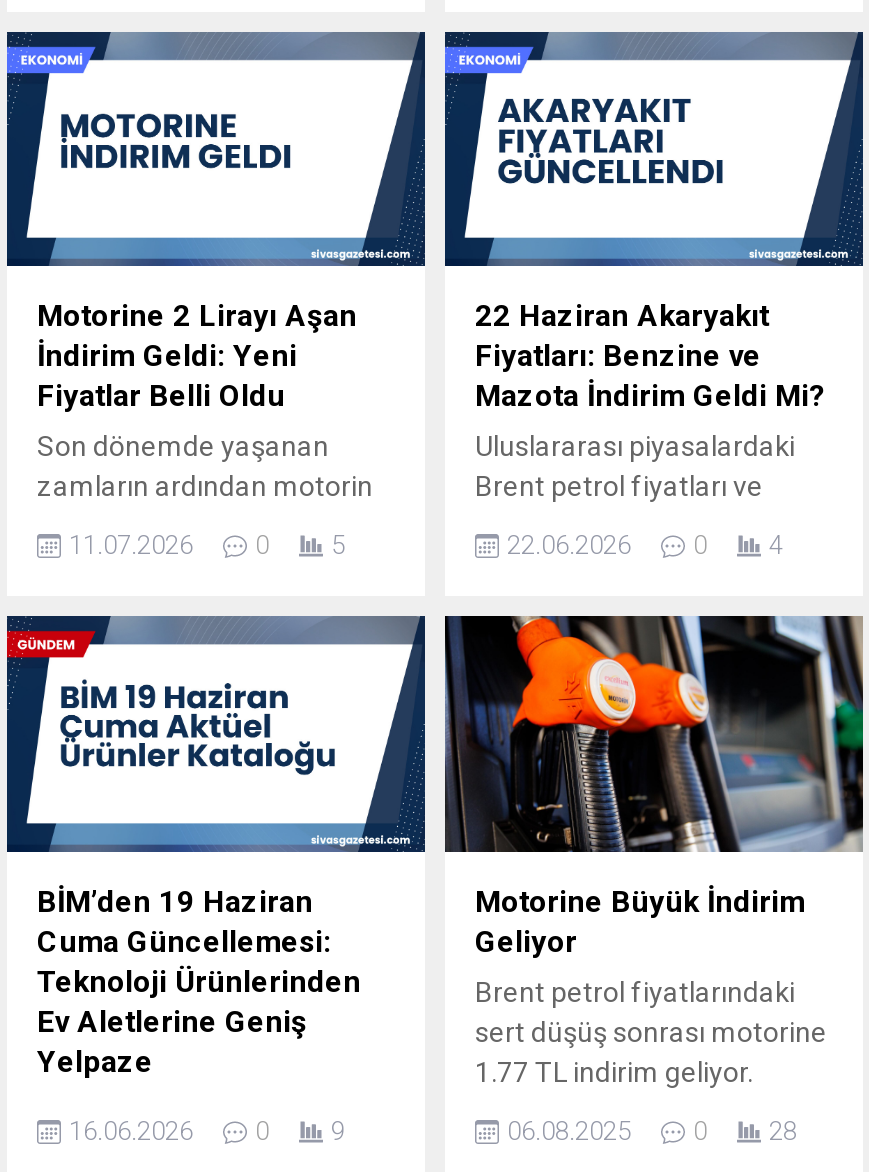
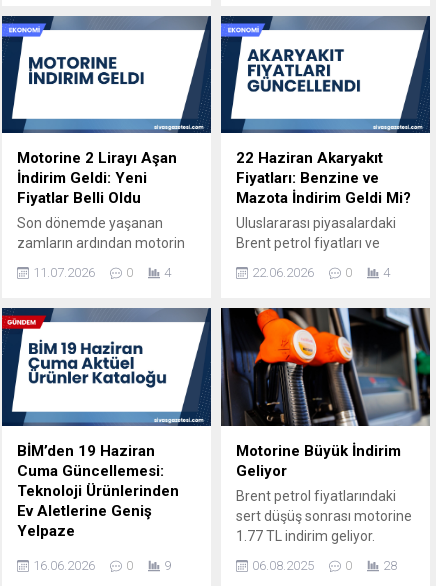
- 5
+ 4
